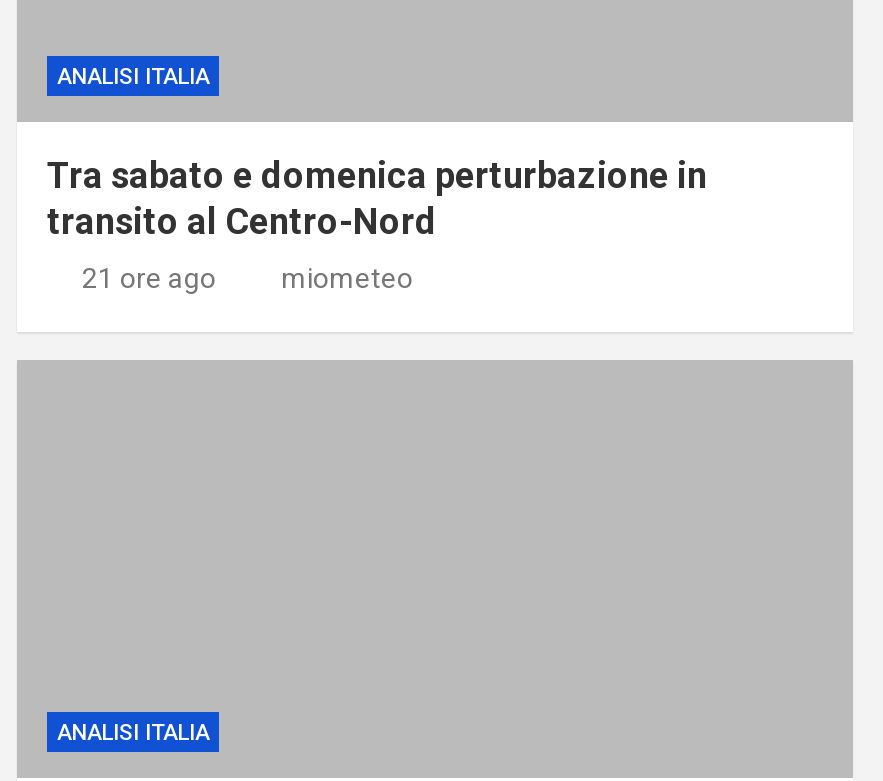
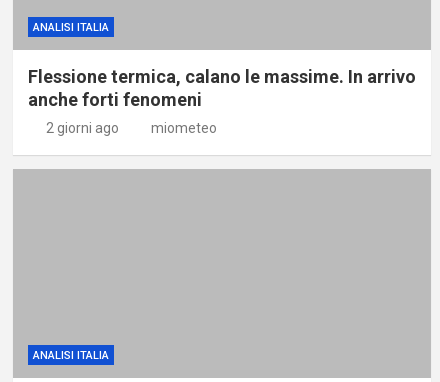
- Tra sabato e domenica perturbazione in
- transito al Centro-Nord
+ Flessione termica, calano le massime. In arrivo
+ anche forti fenomeni

- 21 ore ago
+ 2 giorni ago
